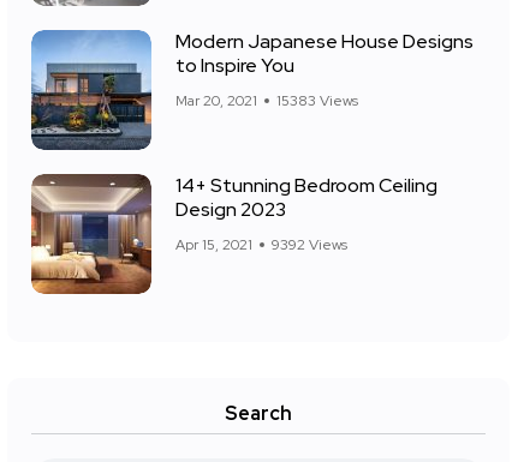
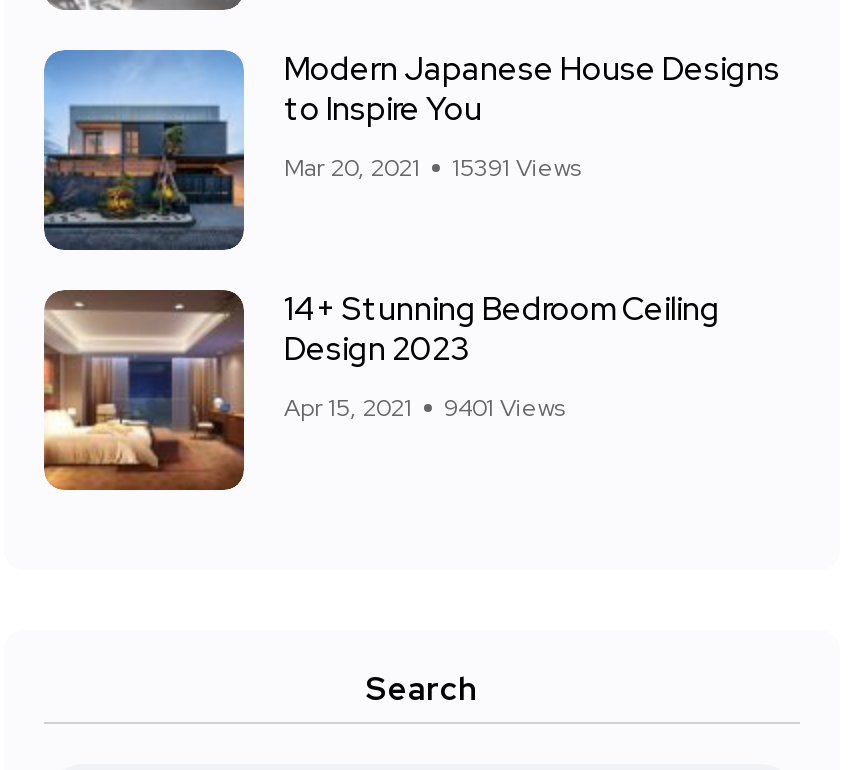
- Mar 20, 2021 15383 Views
+ Mar 20, 2021 15391 Views

- Apr 15, 2021 9392 Views
+ Apr 15, 2021 9401 Views
